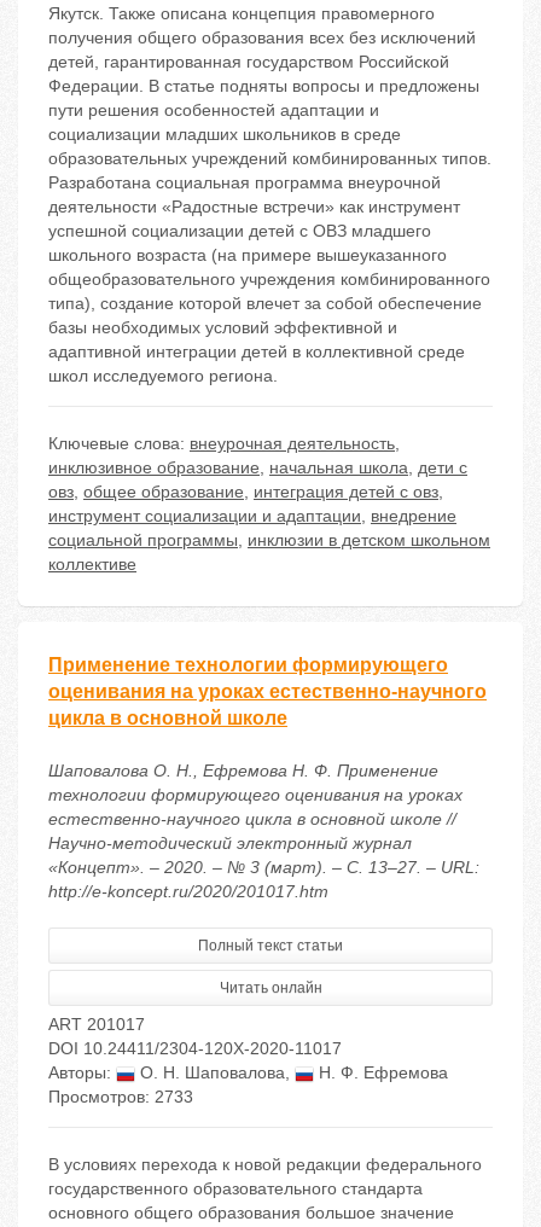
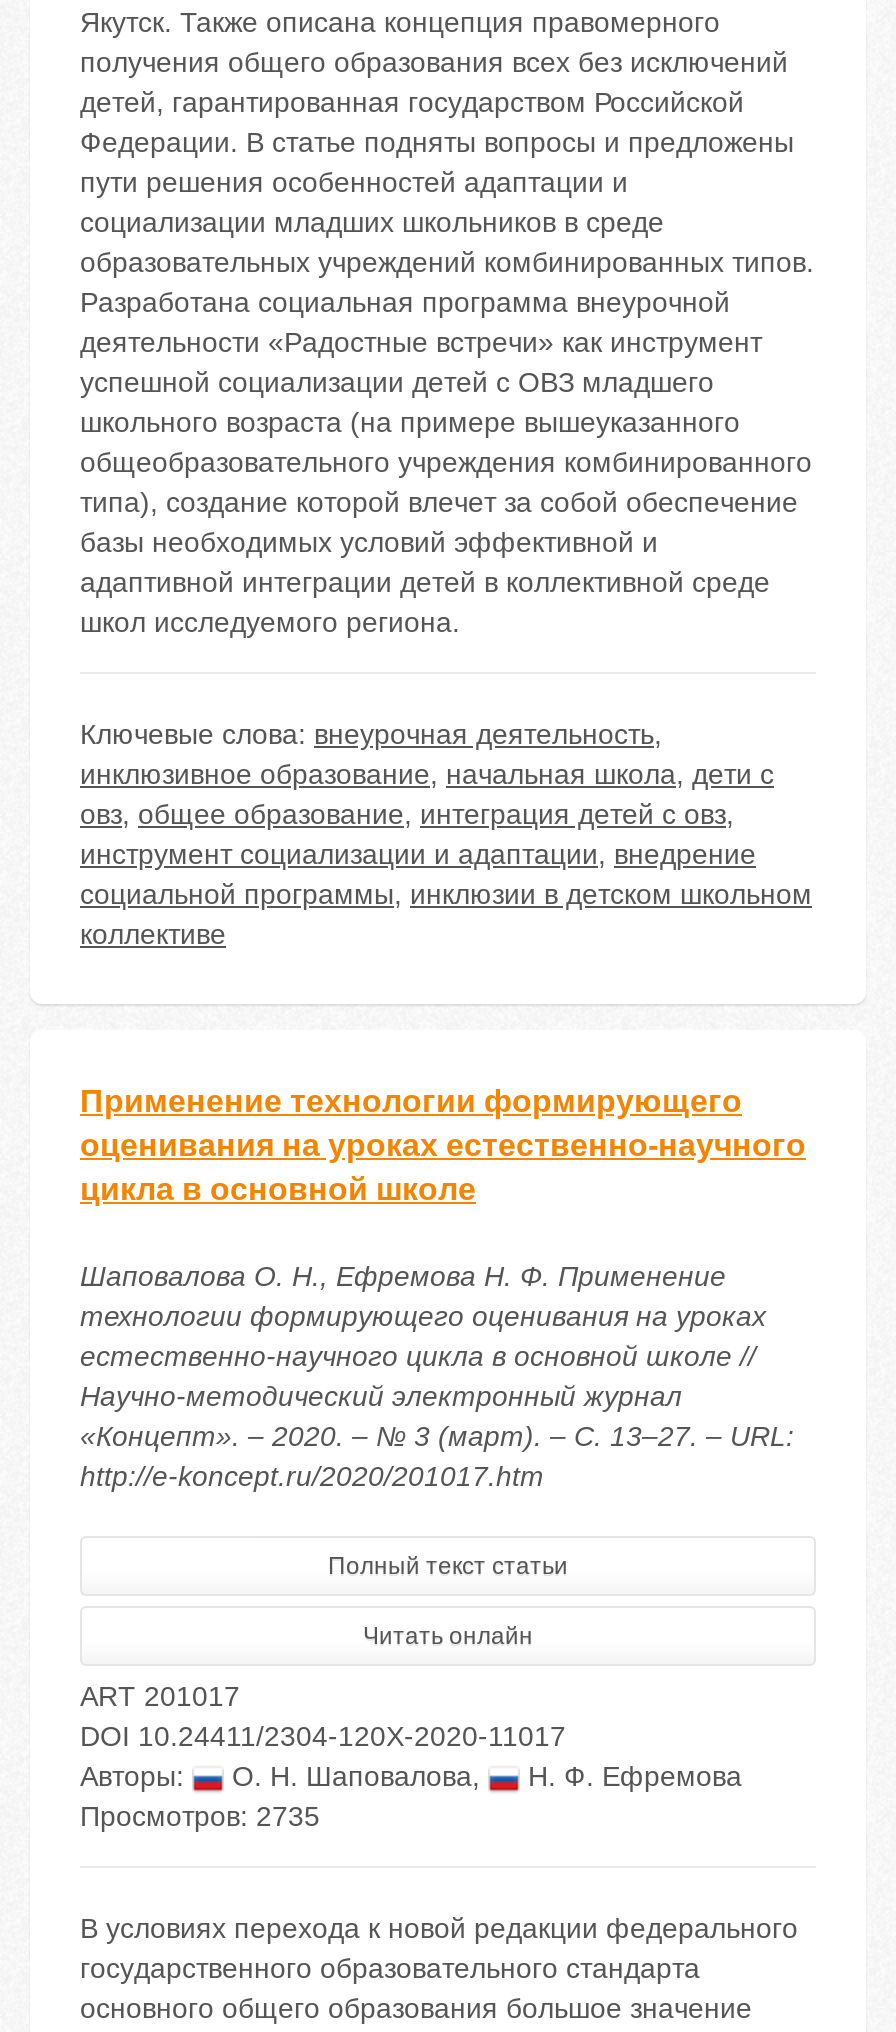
- Просмотров: 2733
+ Просмотров: 2735
